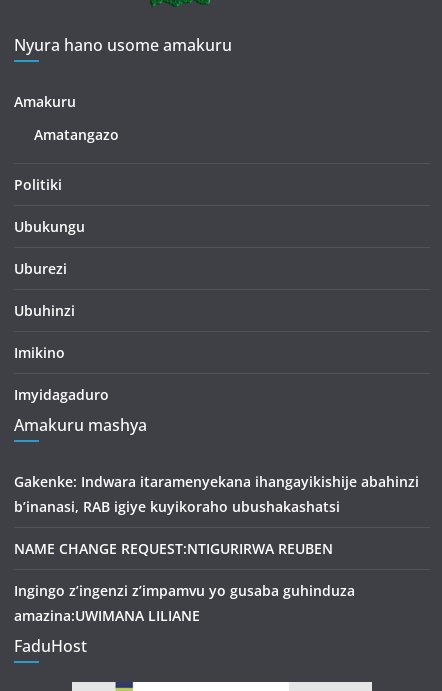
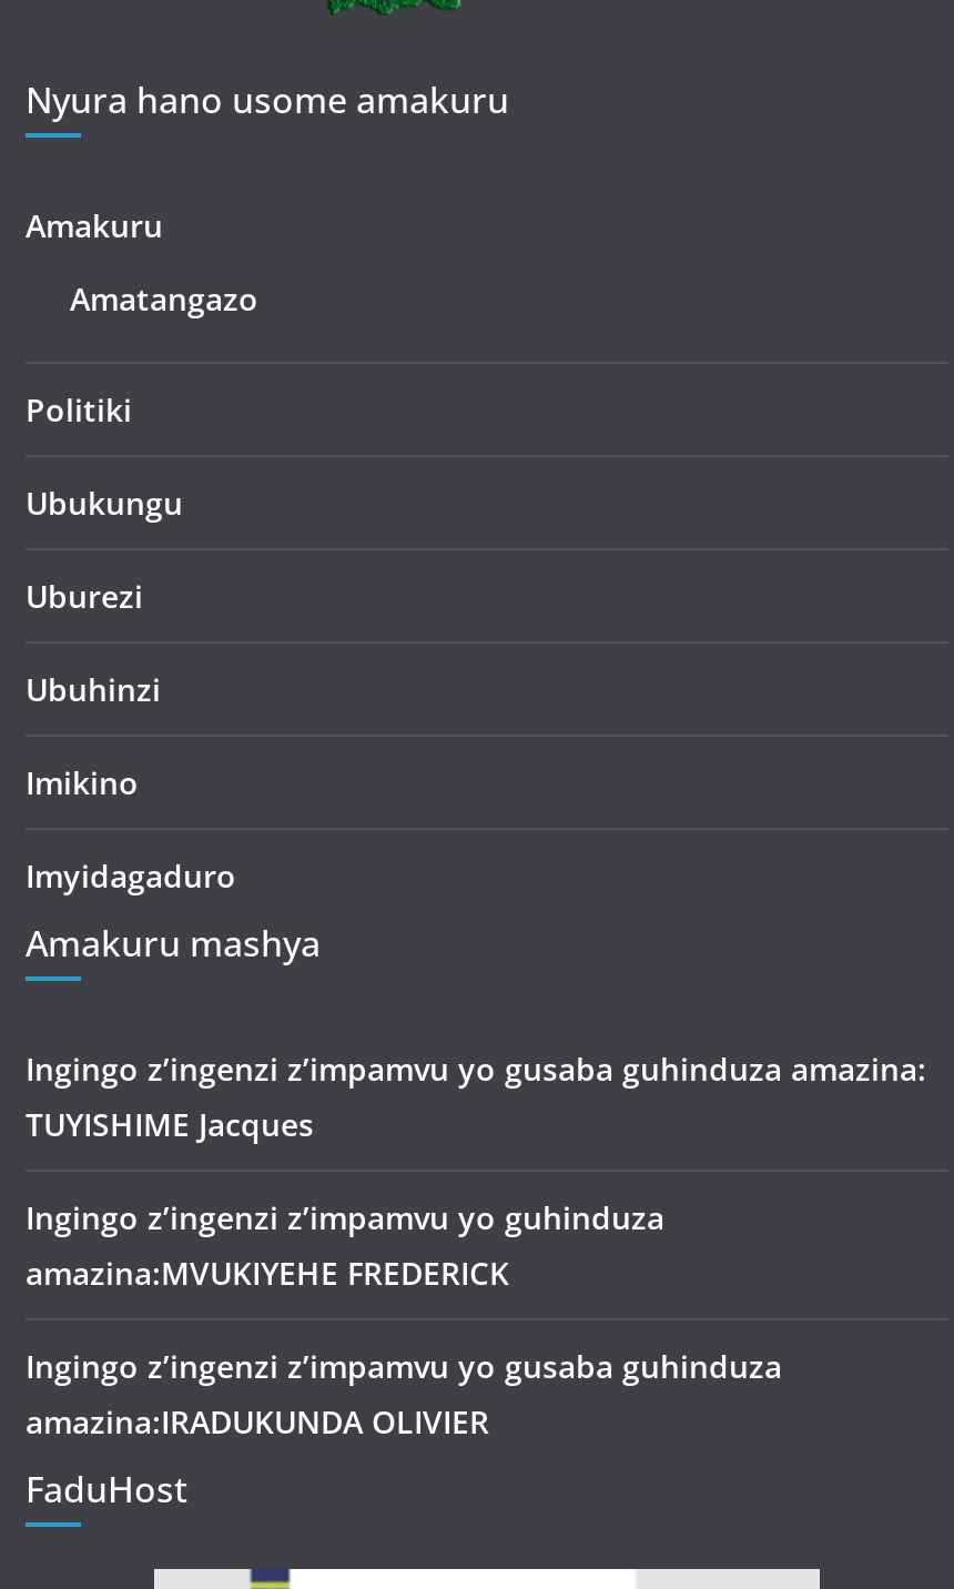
- Gakenke: Indwara itaramenyekana ihangayikishije abahinzi
- b’inanasi, RAB igiye kuyikoraho ubushakashatsi
+ Ingingo z’ingenzi z’impamvu yo gusaba guhinduza amazina:
+ TUYISHIME Jacques

- NAME CHANGE REQUEST:NTIGURIRWA REUBEN
+ Ingingo z’ingenzi z’impamvu yo guhinduza
+ amazina:MVUKIYEHE FREDERICK

- amazina:UWIMANA LILIANE
+ amazina:IRADUKUNDA OLIVIER
